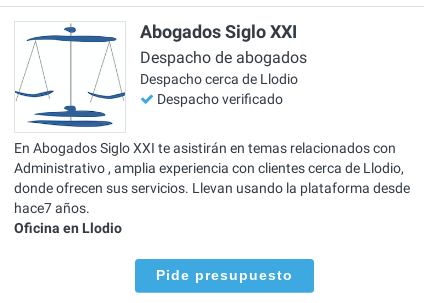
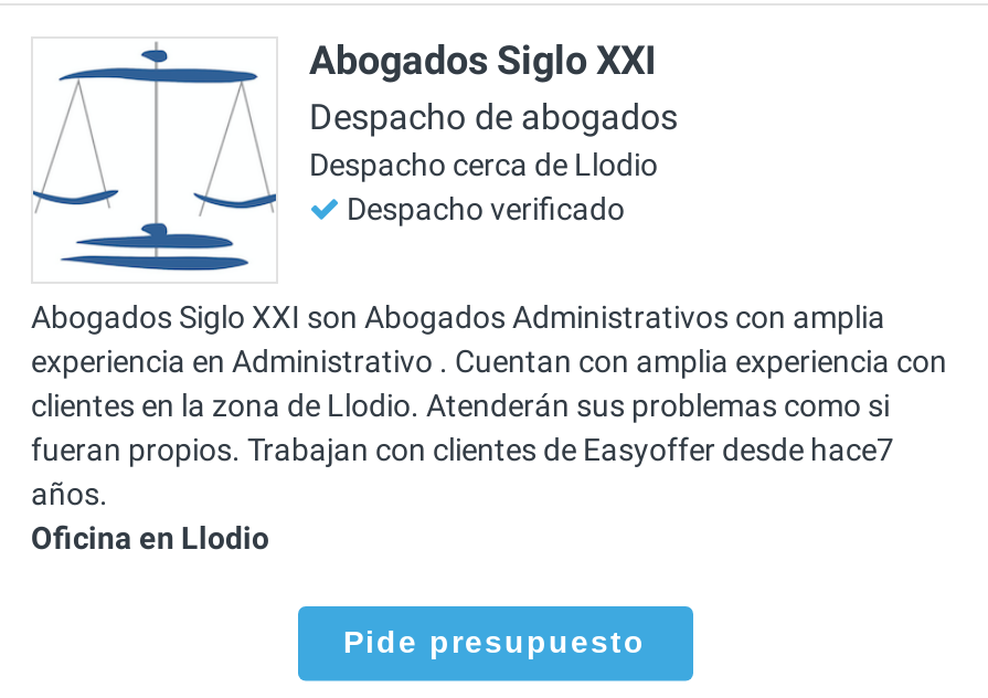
- En Abogados Siglo XXI te asistirán en temas relacionados con
- Administrativo , amplia experiencia con clientes cerca de Llodio,
- donde ofrecen sus servicios. Llevan usando la plataforma desde
- hace7 años.
+ Abogados Siglo XXI son Abogados Administrativos con amplia
+ experiencia en Administrativo . Cuentan con amplia experiencia con
+ clientes en la zona de Llodio. Atenderán sus problemas como si
+ fueran propios. Trabajan con clientes de Easyoffer desde hace7
+ años.
